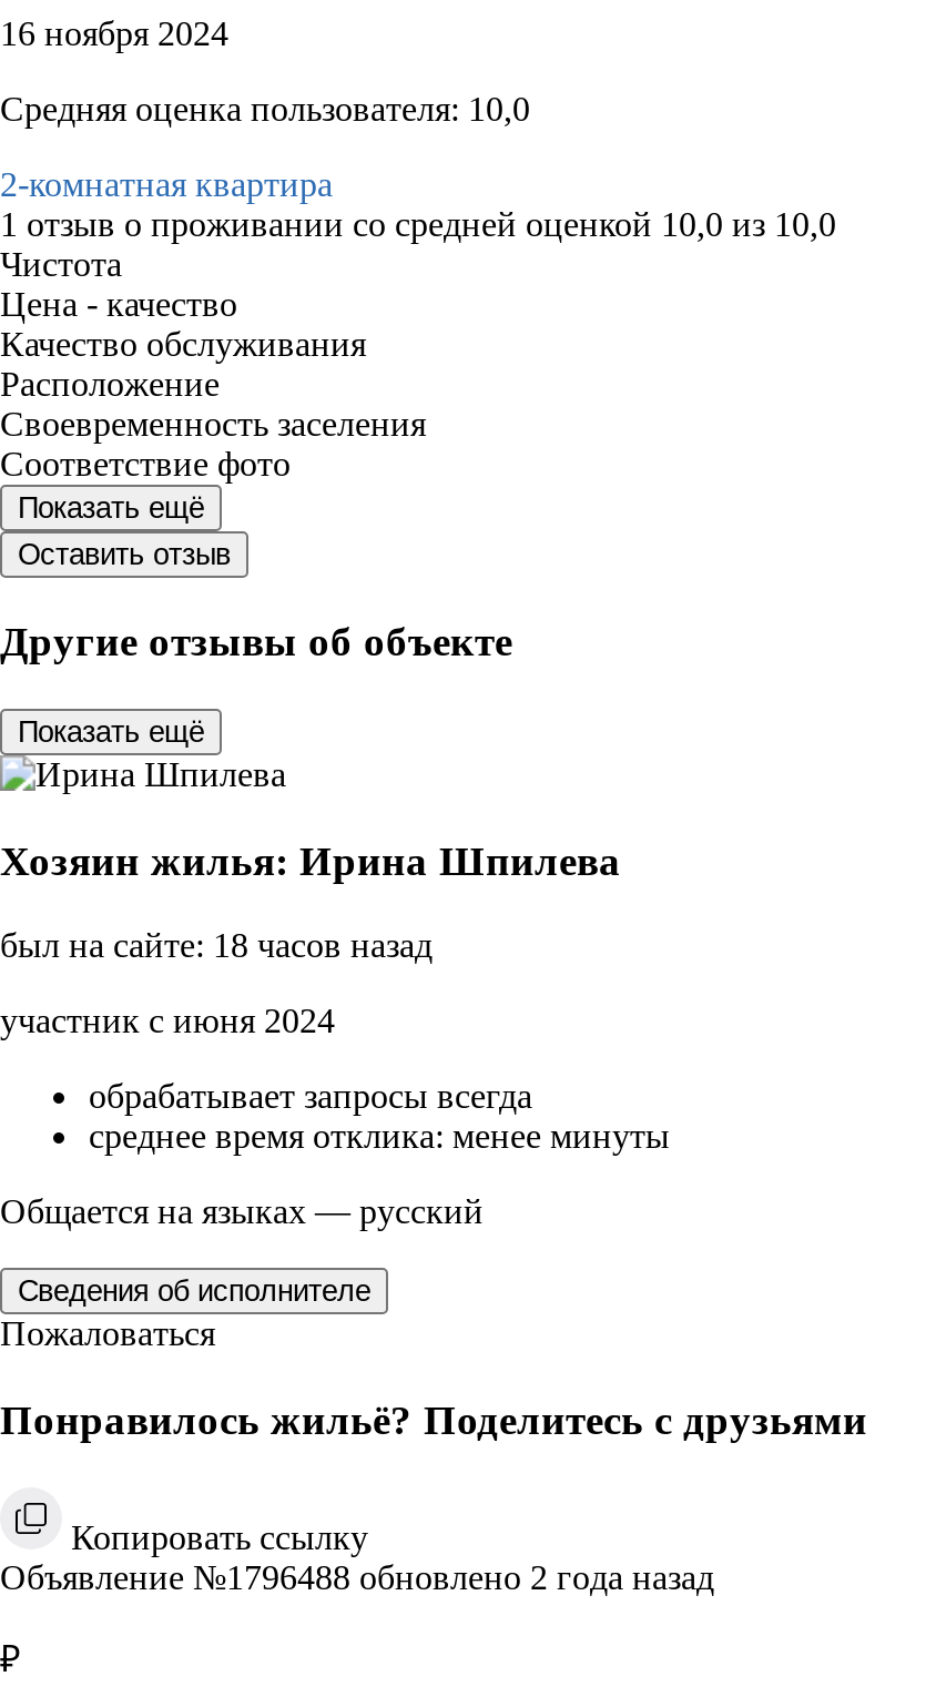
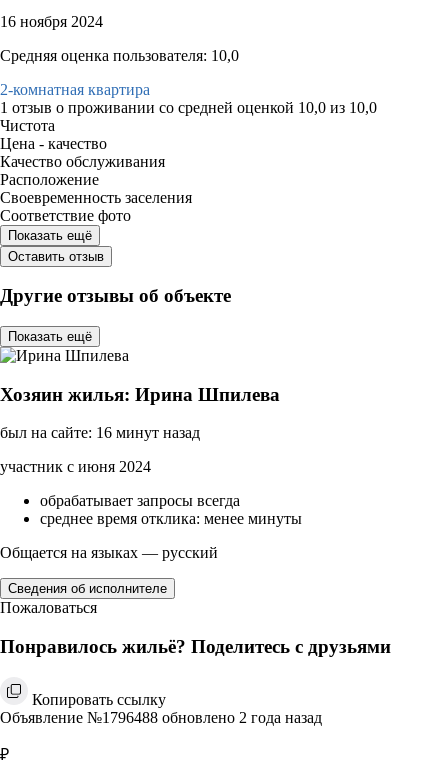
- был на сайте: 18 часов назад
+ был на сайте: 16 минут назад
